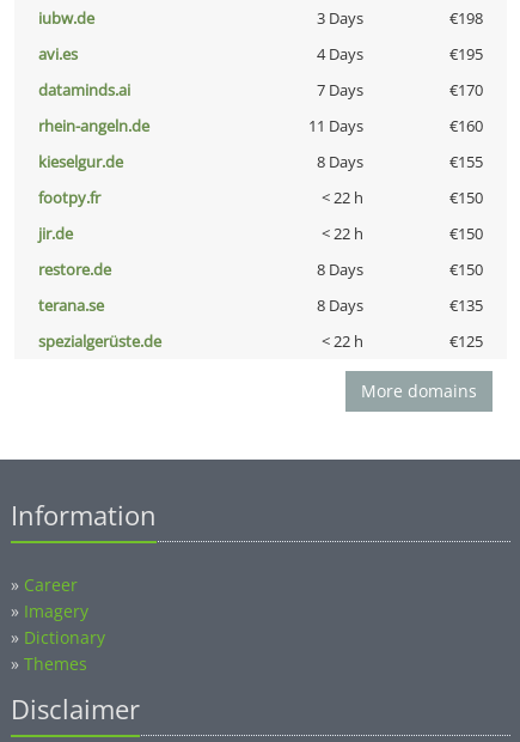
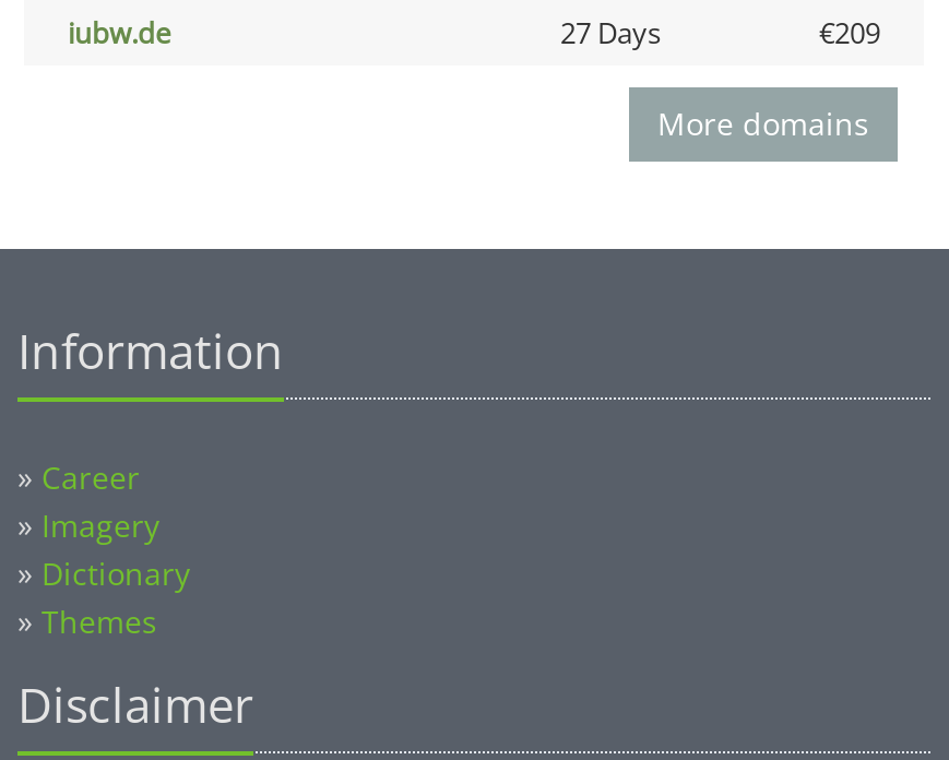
- 3 Days
- €198
- avi.es
- 4 Days
- €195
- dataminds.ai
- 7 Days
- €170
- rhein-angeln.de
- 11 Days
- €160
- kieselgur.de
- 8 Days
- €155
- footpy.fr
- < 22 h
- €150
- jir.de
- < 22 h
- €150
- restore.de
- 8 Days
- €150
- terana.se
- 8 Days
- €135
- spezialgerüste.de
- < 22 h
- €125
+ 27 Days
+ €209
